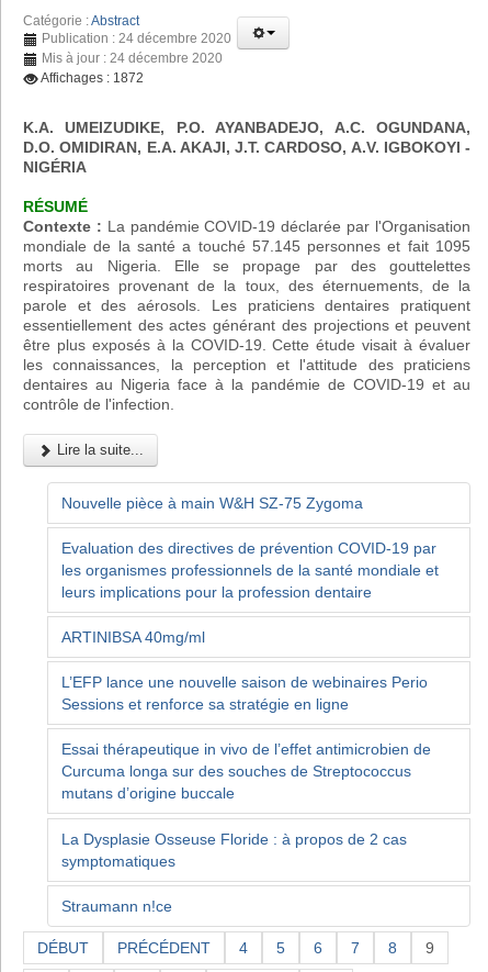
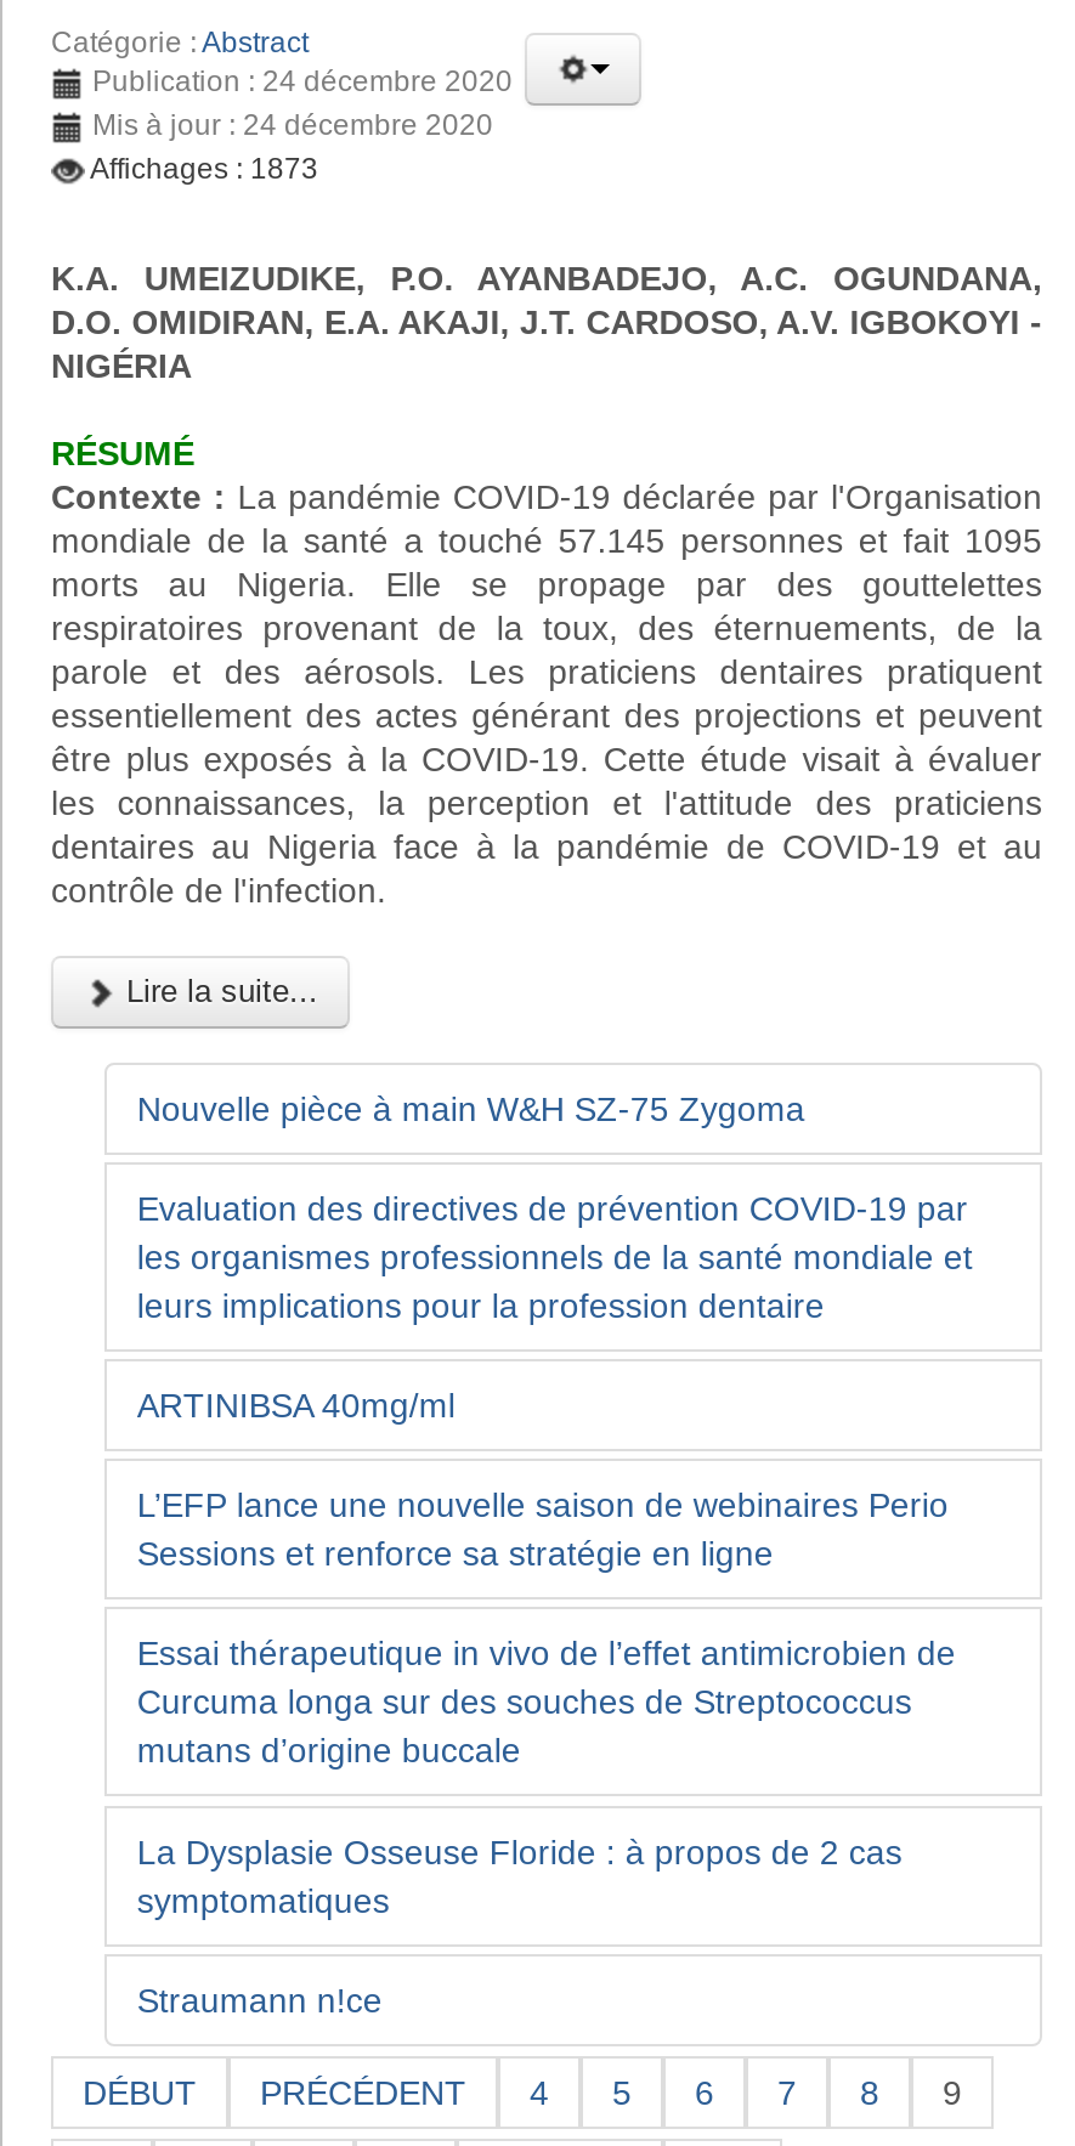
- Affichages : 1872
+ Affichages : 1873
